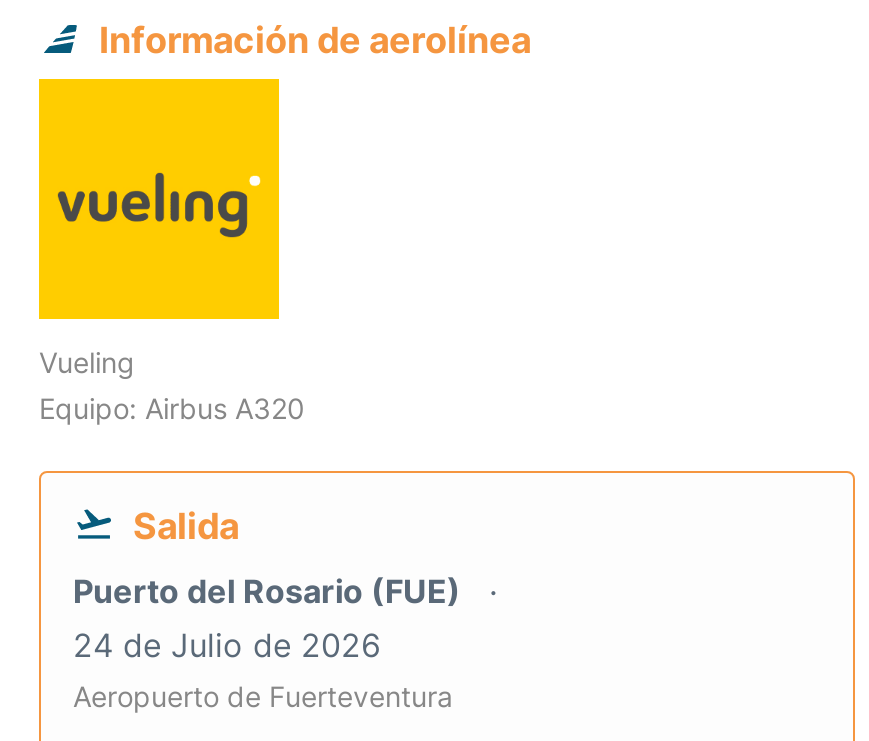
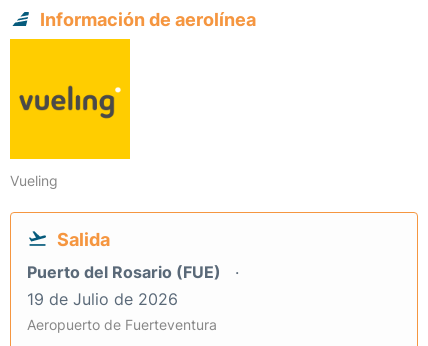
- Equipo: Airbus A320

- 24 de Julio de 2026
+ 19 de Julio de 2026
